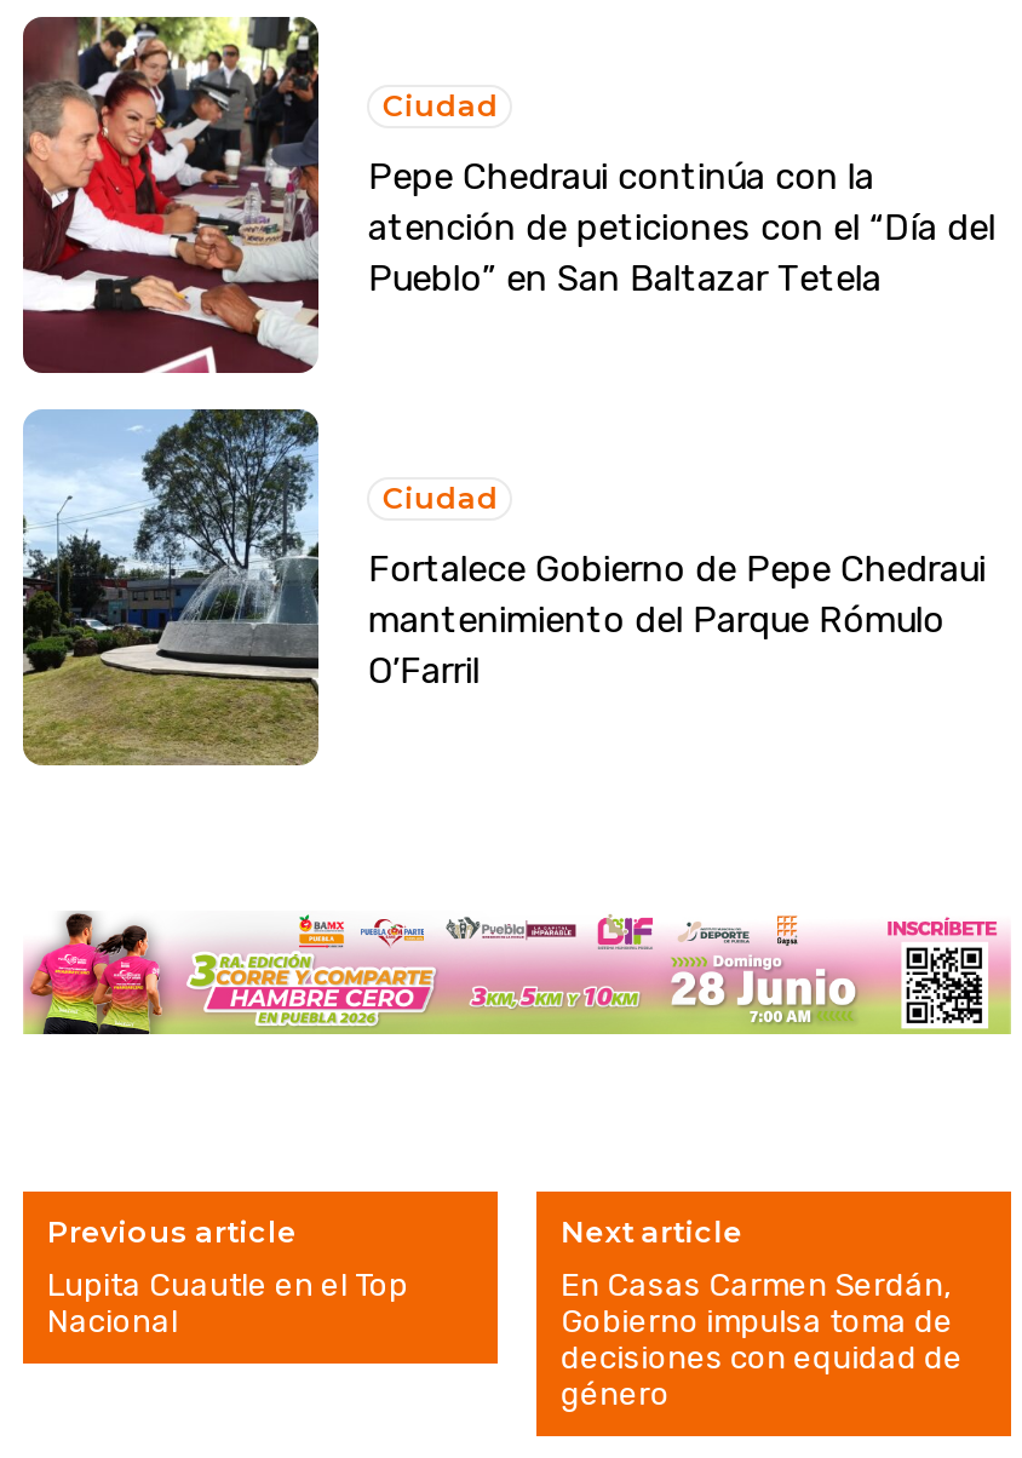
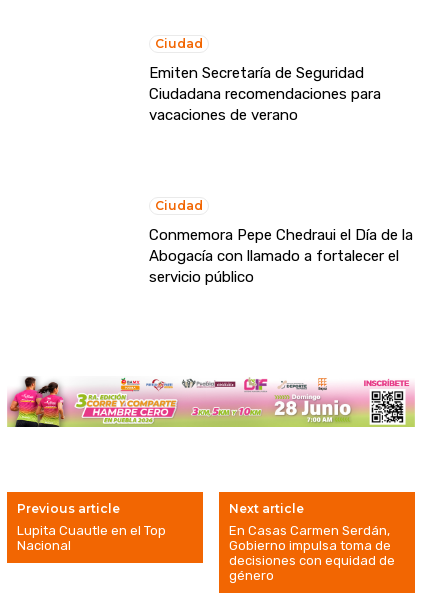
- [image]

- Pepe Chedraui continúa con la
- atención de peticiones con el “Día del
- Pueblo” en San Baltazar Tetela
+ Emiten Secretaría de Seguridad
+ Ciudadana recomendaciones para
+ vacaciones de verano

- [image]

- Fortalece Gobierno de Pepe Chedraui
- mantenimiento del Parque Rómulo
- O’Farril
+ Conmemora Pepe Chedraui el Día de la
+ Abogacía con llamado a fortalecer el
+ servicio público
